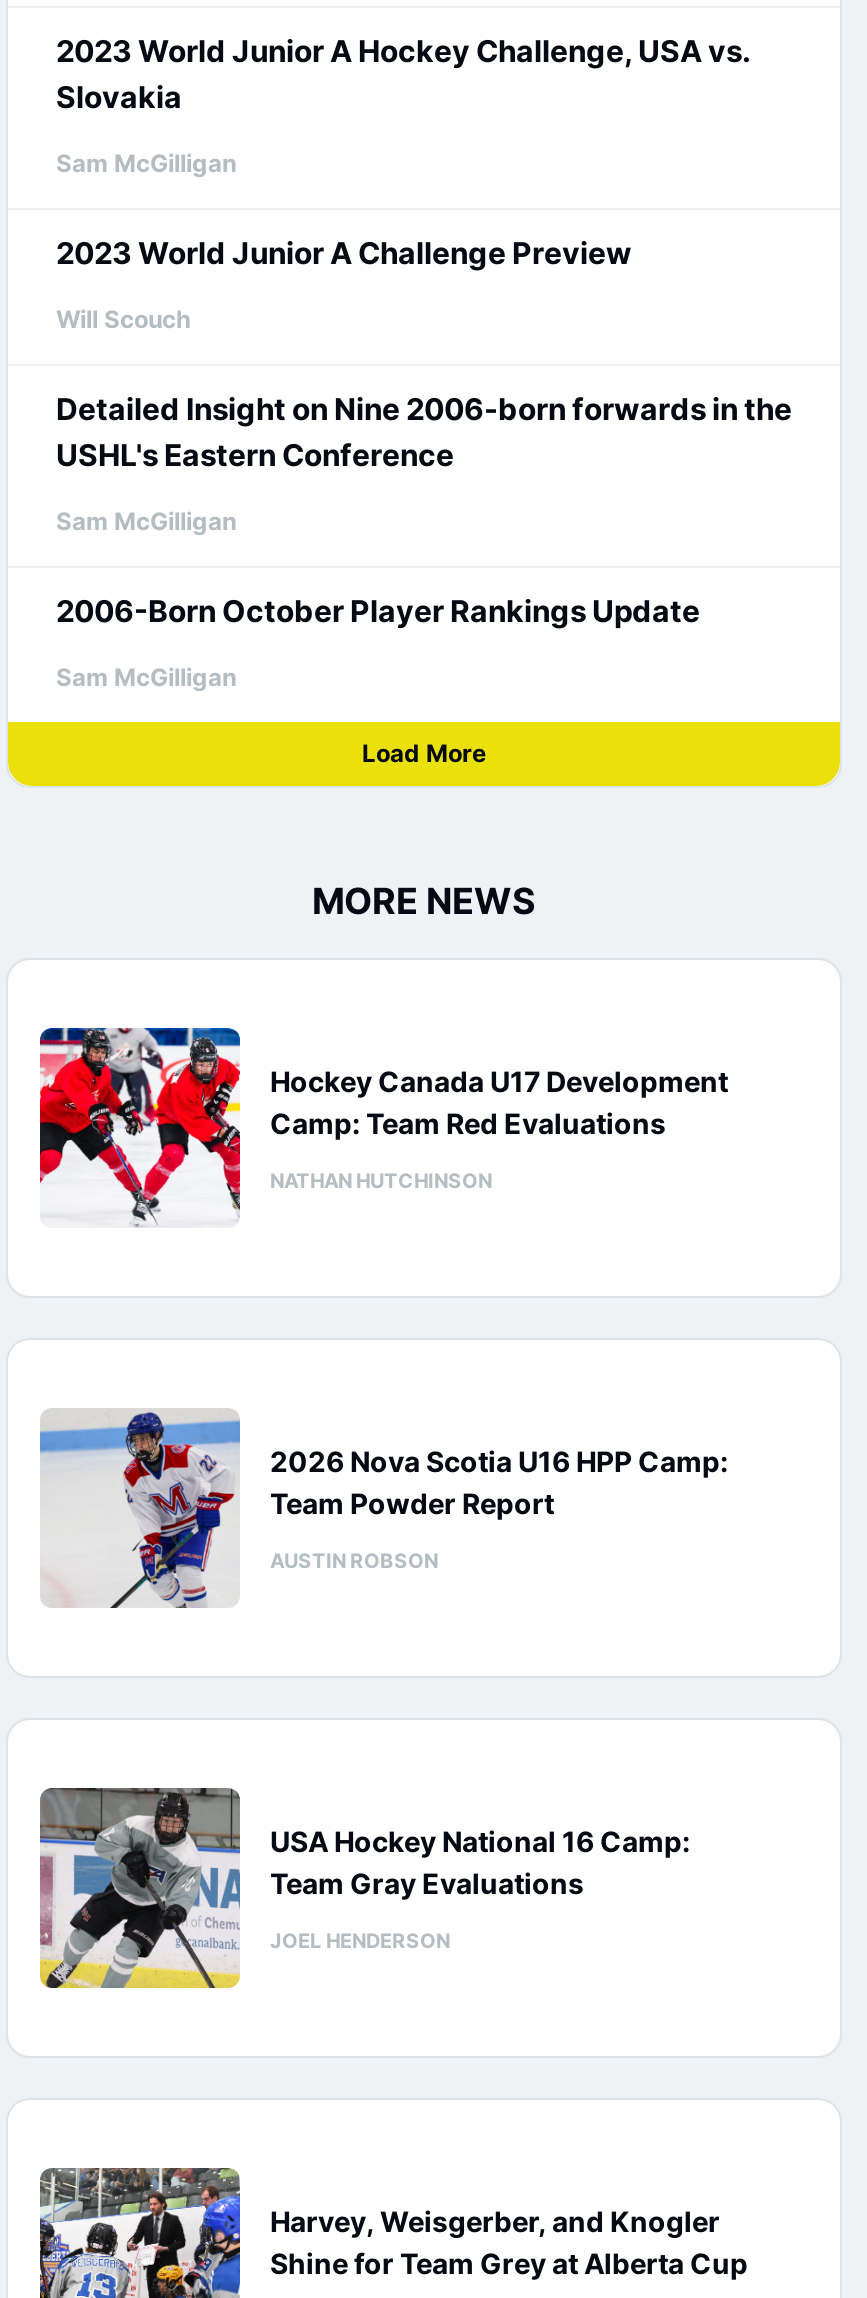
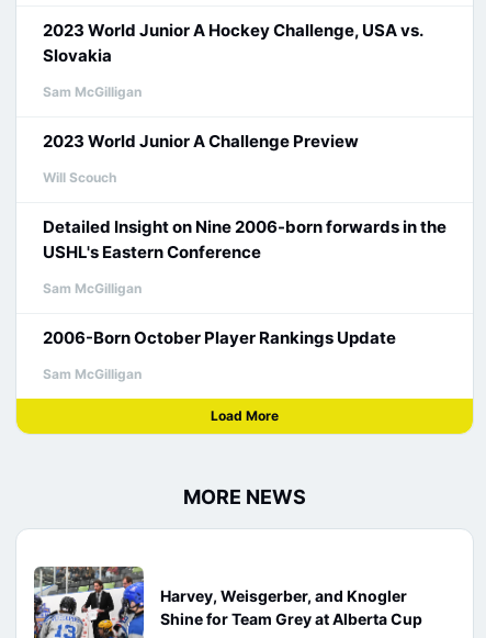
- [image]
- Hockey Canada U17 Development
- Camp: Team Red Evaluations
- NATHAN HUTCHINSON

- [image]
- 2026 Nova Scotia U16 HPP Camp:
- Team Powder Report
- AUSTIN ROBSON

- [image]
- USA Hockey National 16 Camp:
- Team Gray Evaluations
- JOEL HENDERSON
